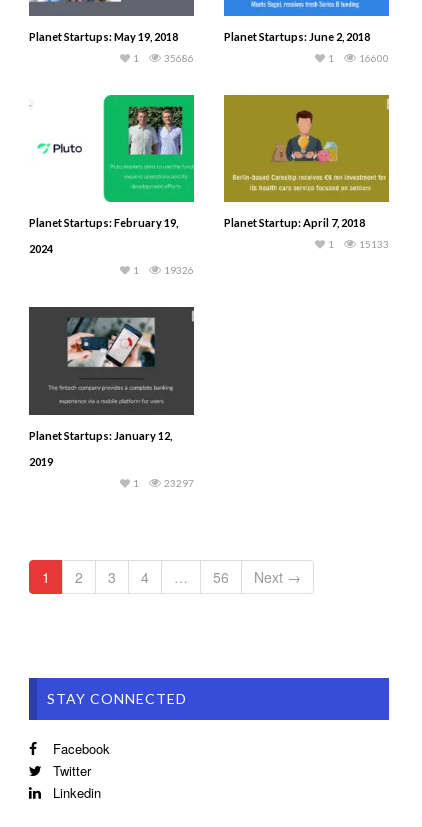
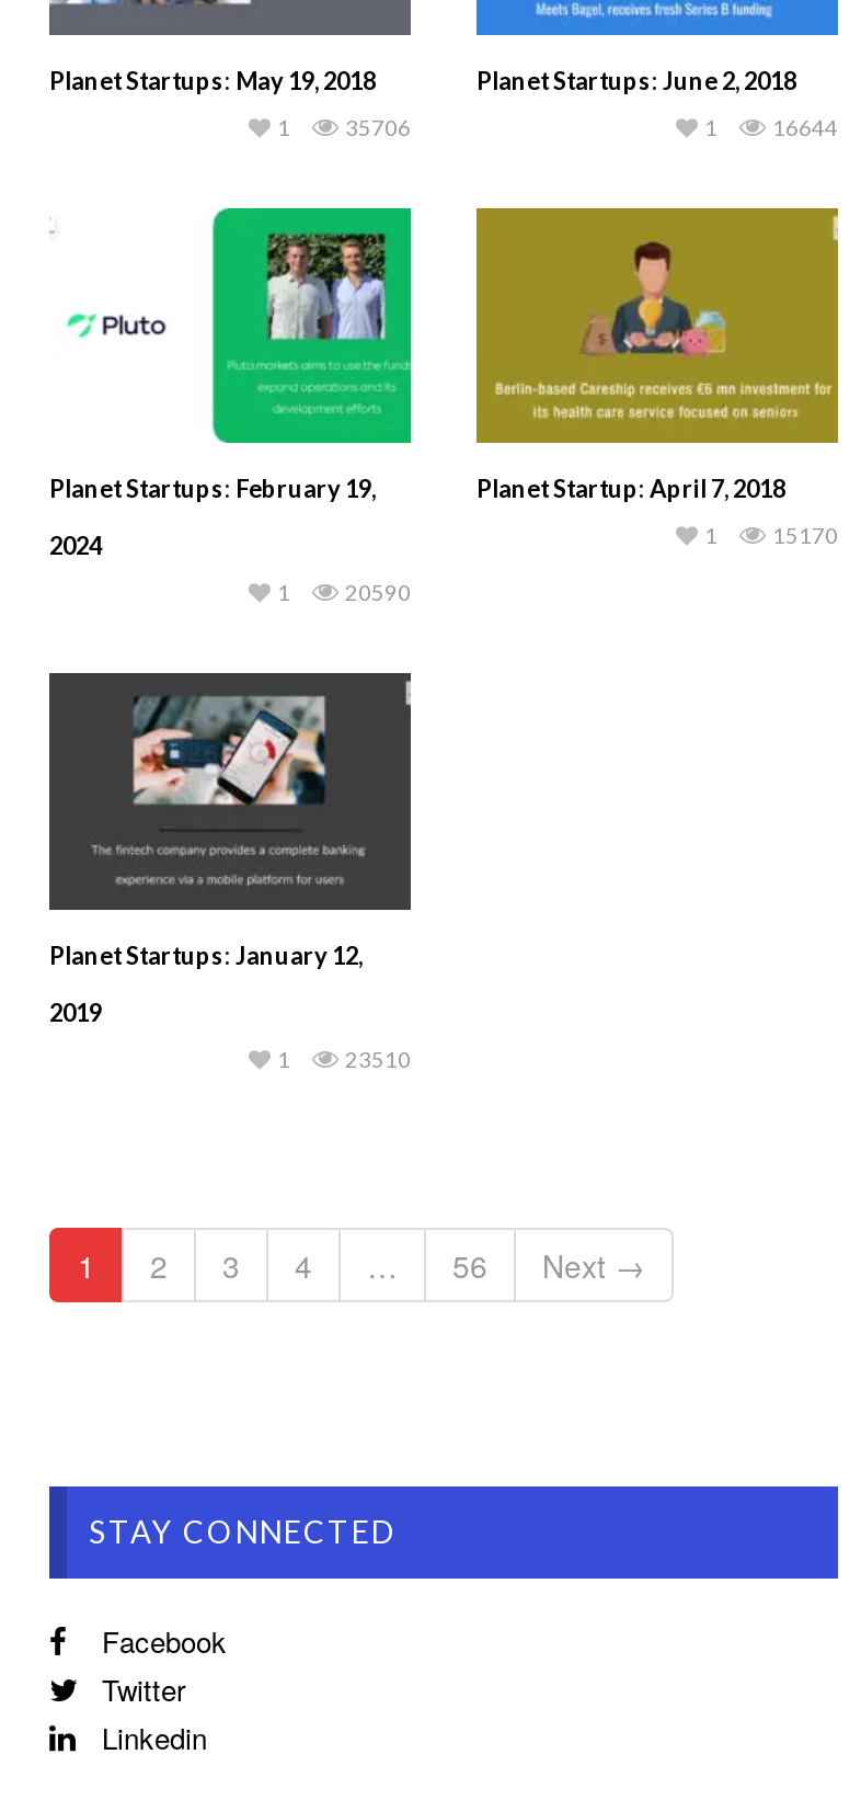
- 35686
+ 35706

- 16600
+ 16644

- 15133
+ 15170

- 19326
+ 20590

- 23297
+ 23510
